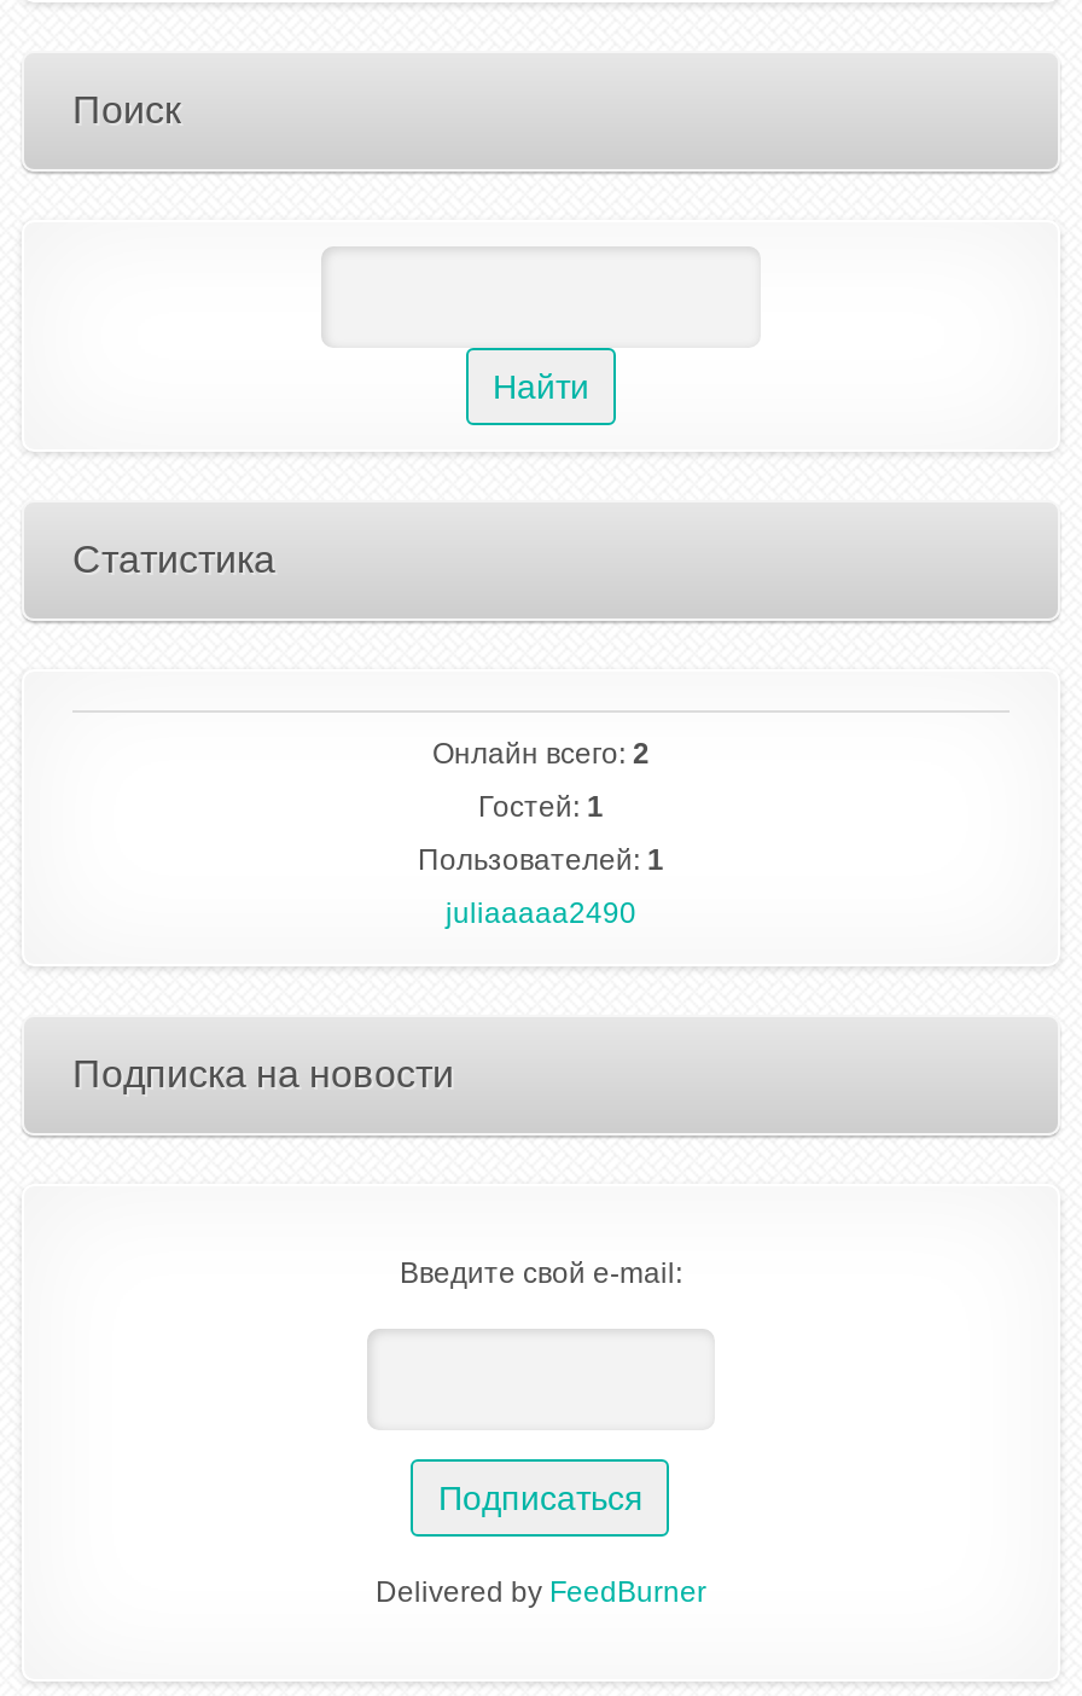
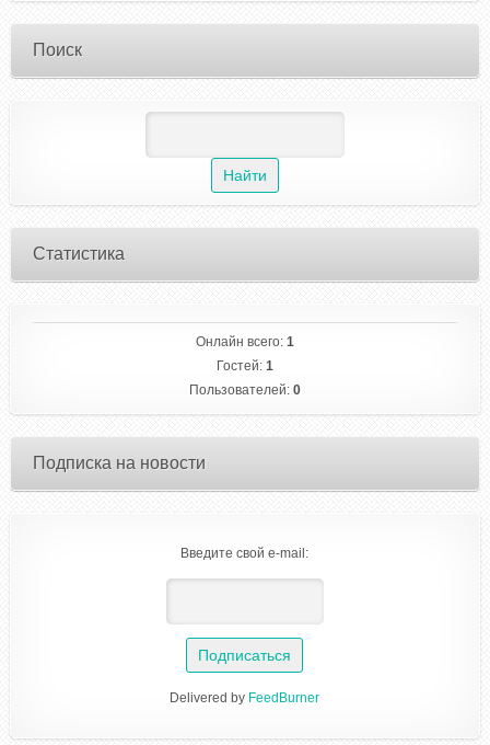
- Онлайн всего: 2
+ Онлайн всего: 1

- Пользователей: 1
- juliaaaaa2490
+ Пользователей: 0
